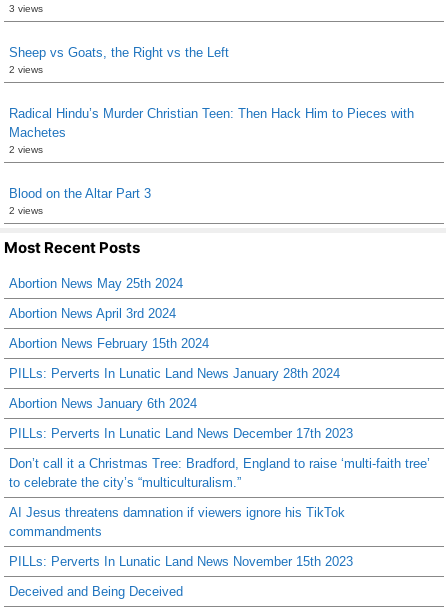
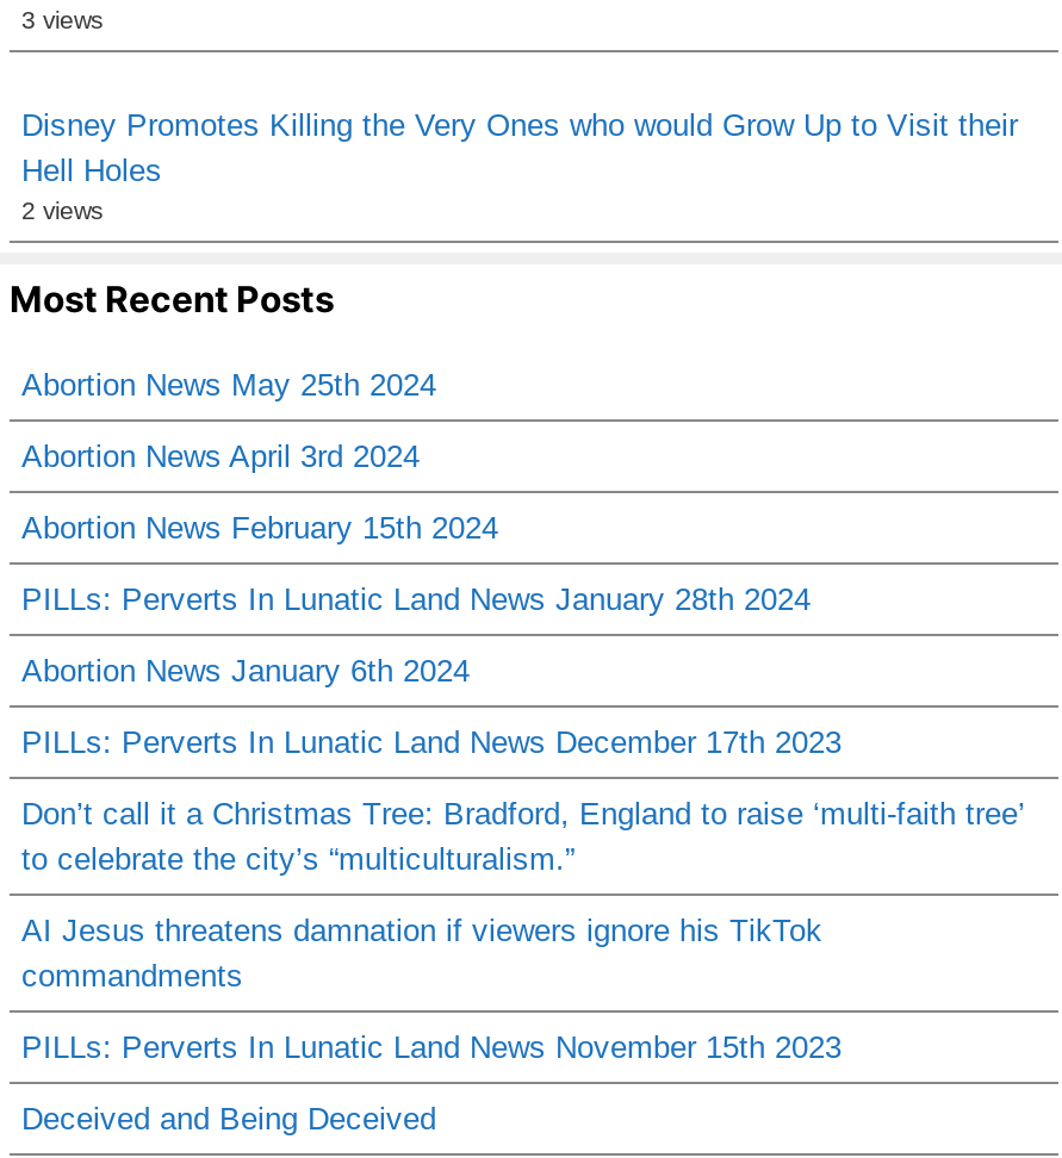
- Sheep vs Goats, the Right vs the Left
- 2 views
- Radical Hindu’s Murder Christian Teen: Then Hack Him to Pieces with
- Machetes
- 2 views
- Blood on the Altar Part 3
+ Disney Promotes Killing the Very Ones who would Grow Up to Visit their
+ Hell Holes
